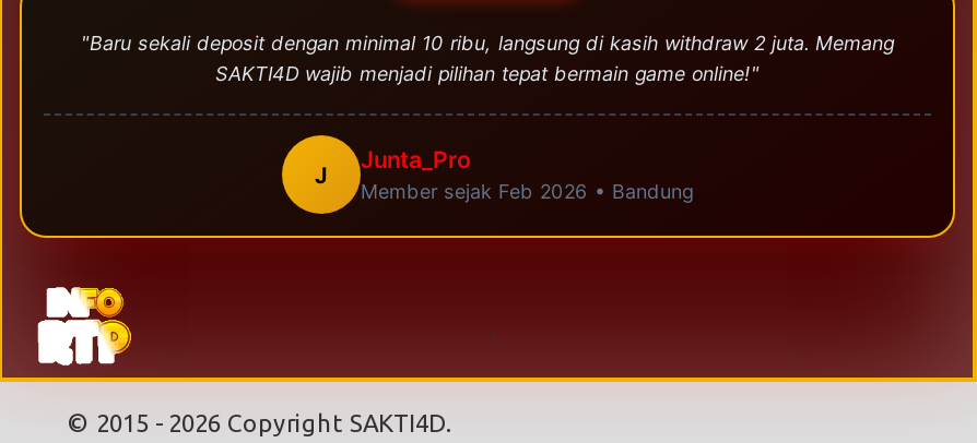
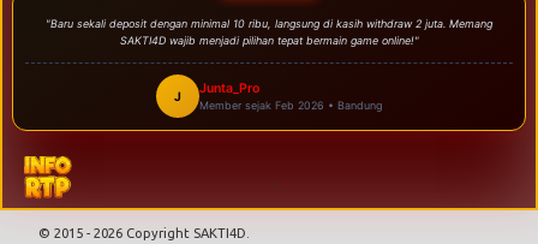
- [image]
+ [image]
